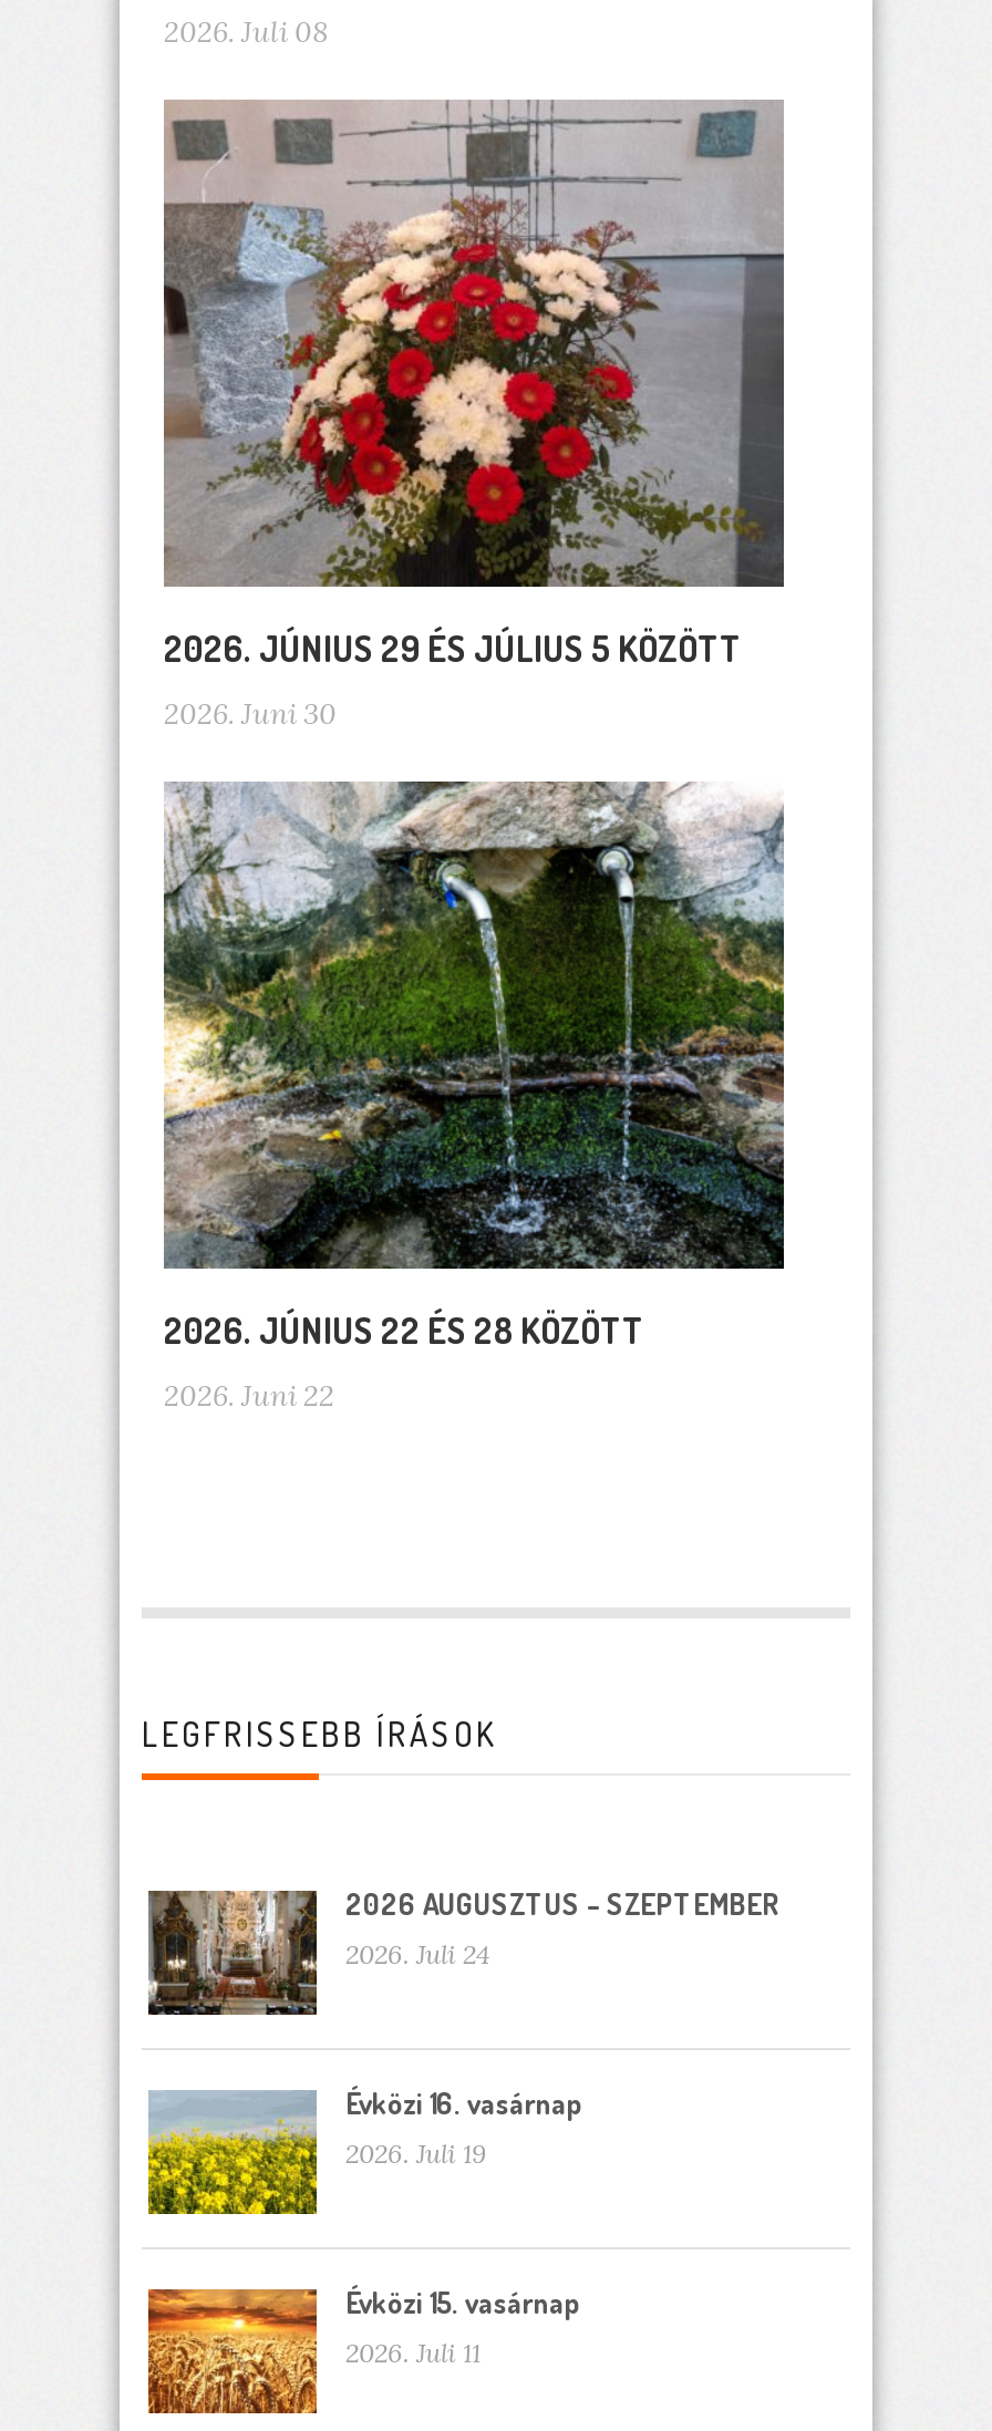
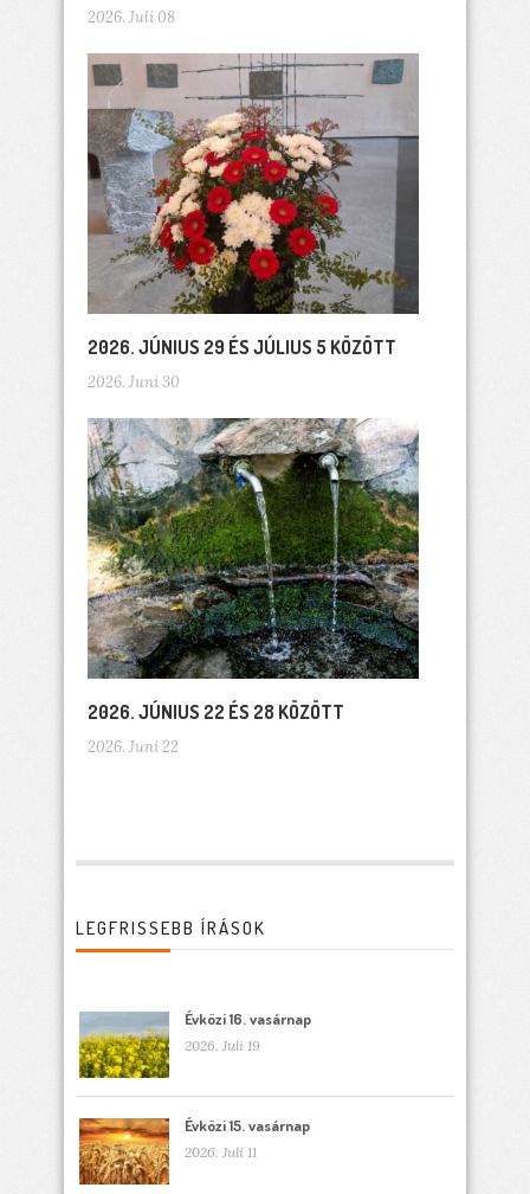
- [image]
- 2026 AUGUSZTUS – SZEPTEMBER
- 2026. Juli 24
